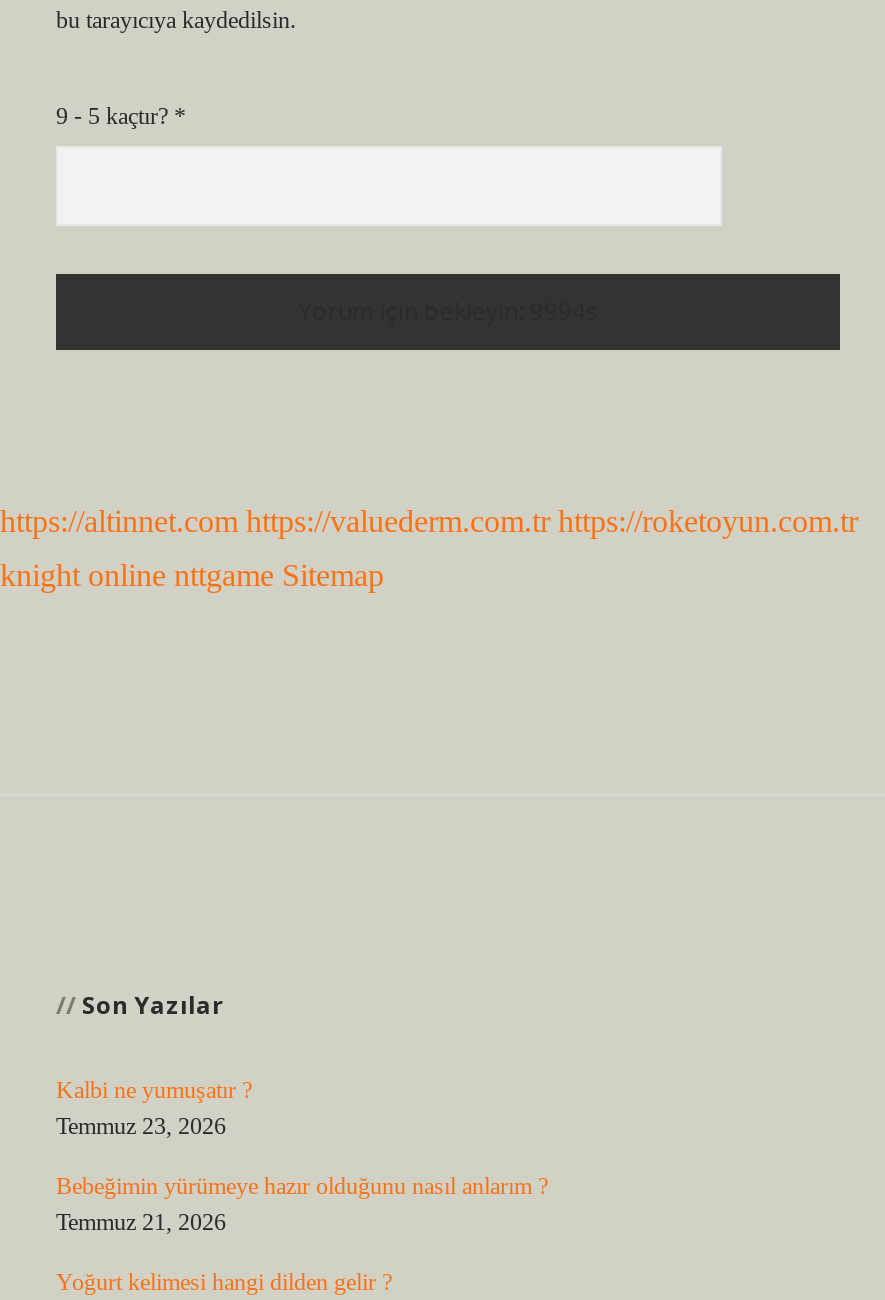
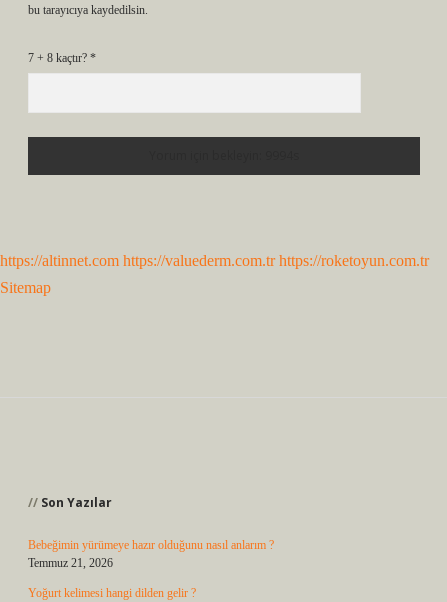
- 9 - 5 kaçtır? *
+ 7 + 8 kaçtır? *

- knight online nttgame Sitemap
+ Sitemap

- Kalbi ne yumuşatır ?
- Temmuz 23, 2026
